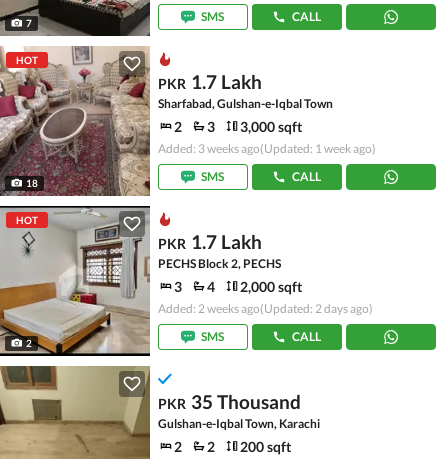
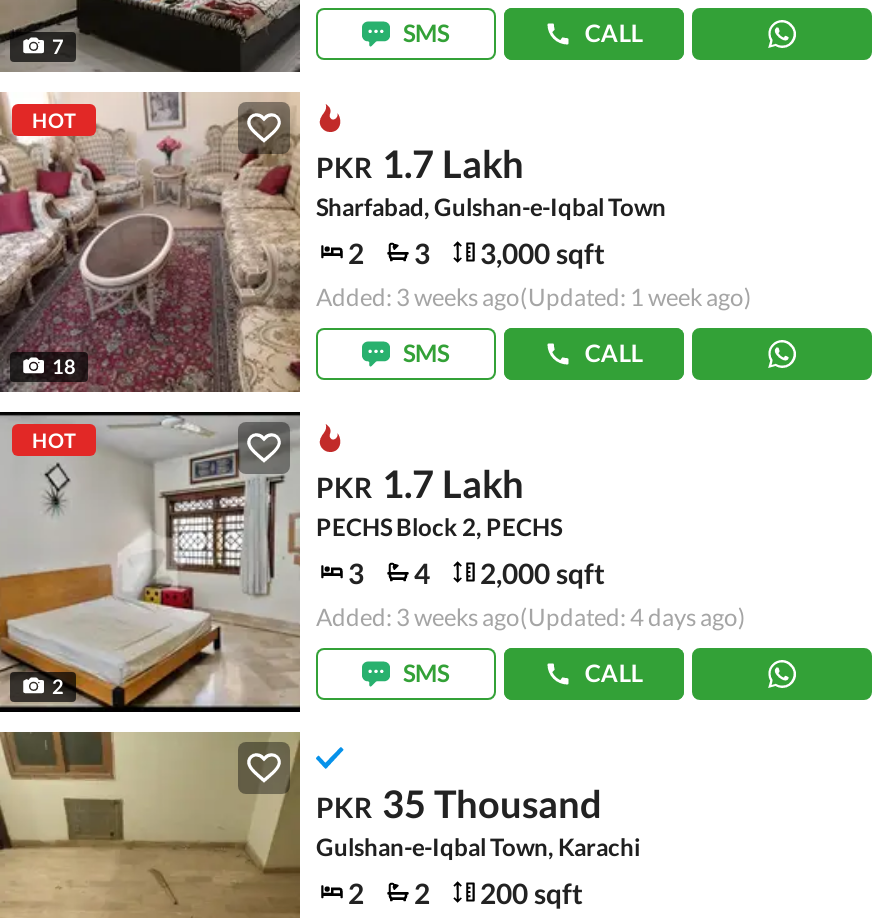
- Added: 2 weeks ago(Updated: 2 days ago)
+ Added: 3 weeks ago(Updated: 4 days ago)
